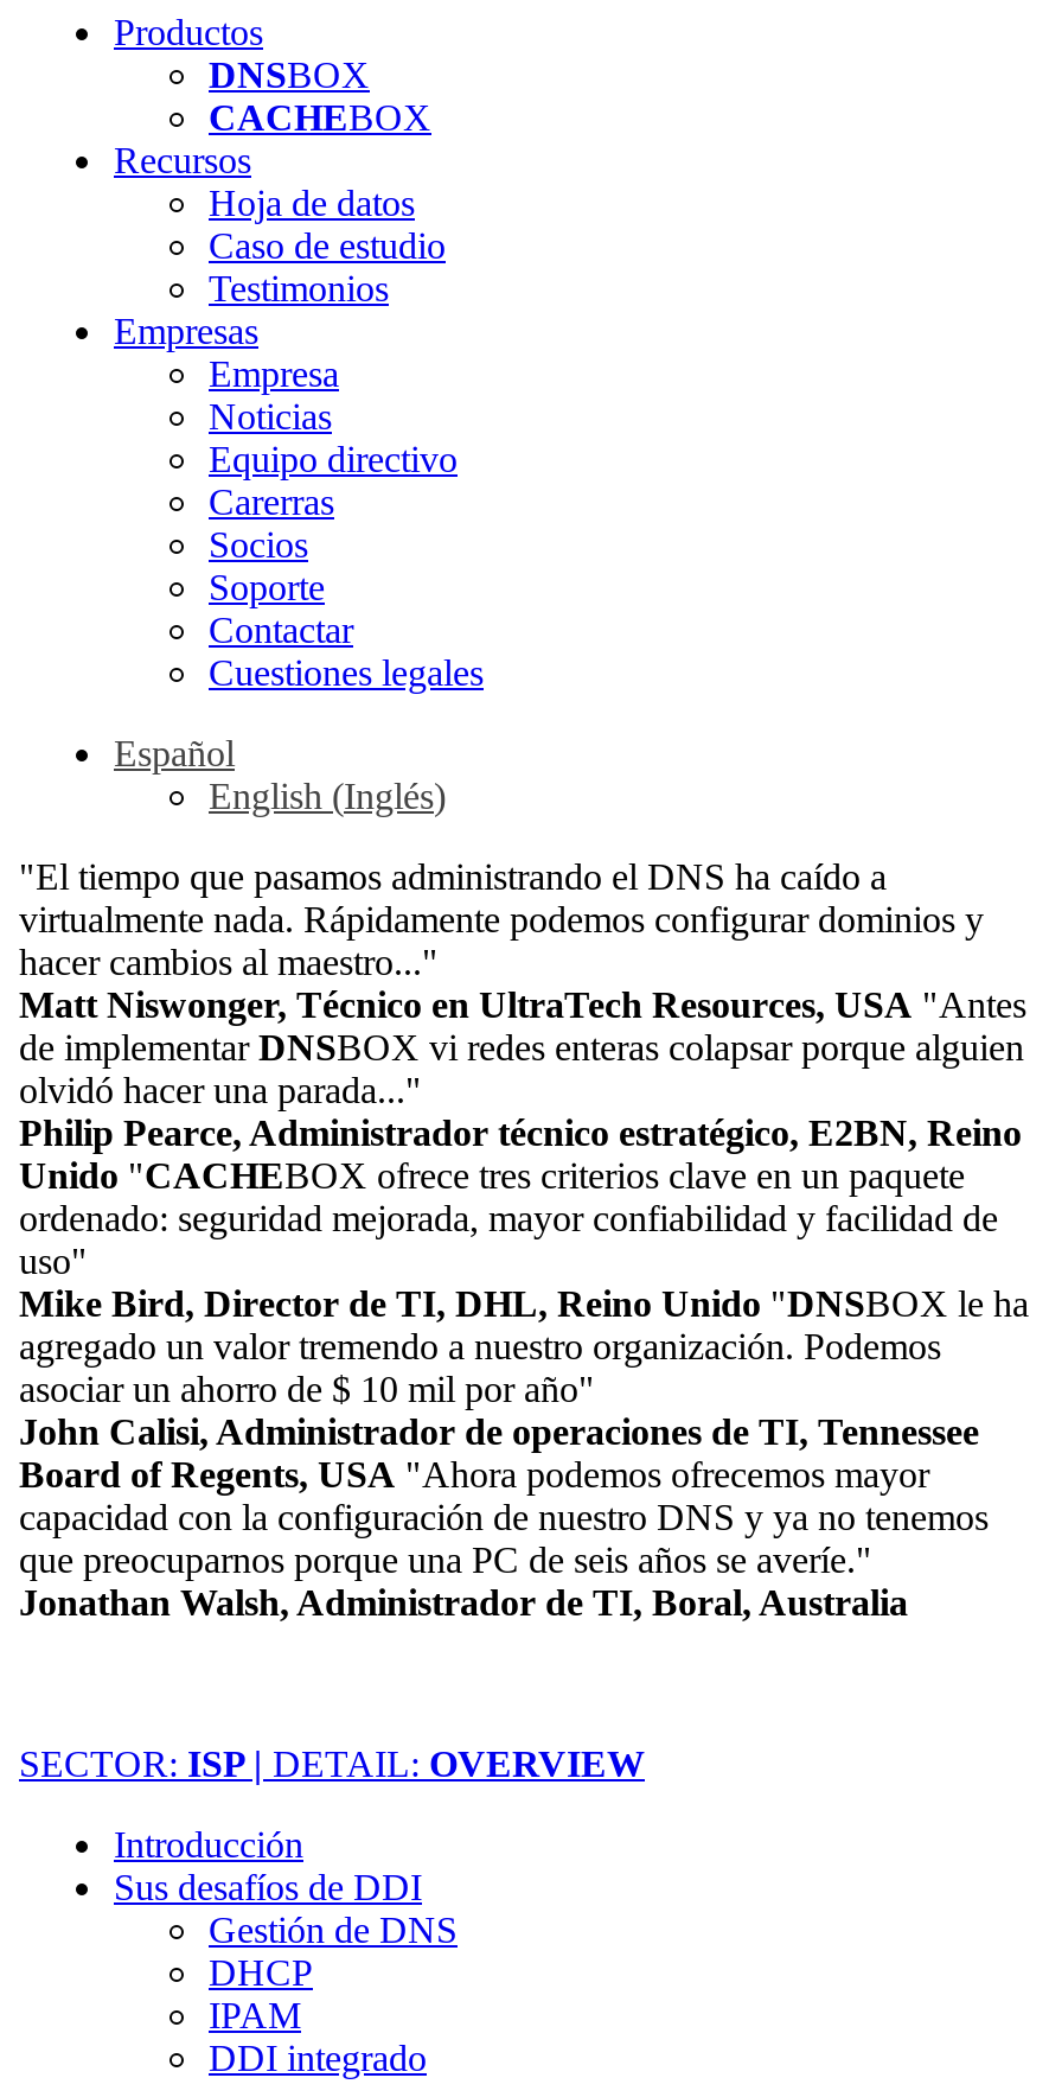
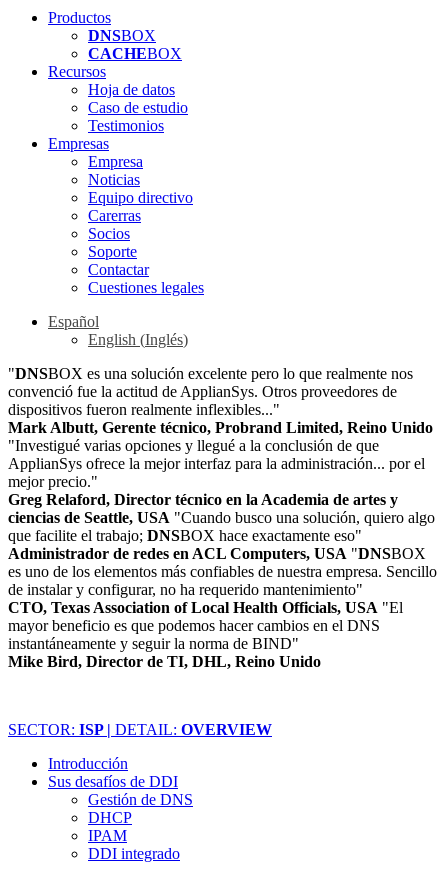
- "El tiempo que pasamos administrando el DNS ha caído a
- virtualmente nada. Rápidamente podemos configurar dominios y
- hacer cambios al maestro..."
- Matt Niswonger, Técnico en UltraTech Resources, USA "Antes
- de implementar DNSBOX vi redes enteras colapsar porque alguien
- olvidó hacer una parada..."
- Philip Pearce, Administrador técnico estratégico, E2BN, Reino
- Unido "CACHEBOX ofrece tres criterios clave en un paquete
- ordenado: seguridad mejorada, mayor confiabilidad y facilidad de
- uso"
- Mike Bird, Director de TI, DHL, Reino Unido "DNSBOX le ha
- agregado un valor tremendo a nuestro organización. Podemos
- asociar un ahorro de $ 10 mil por año"
- John Calisi, Administrador de operaciones de TI, Tennessee
- Board of Regents, USA "Ahora podemos ofrecemos mayor
- capacidad con la configuración de nuestro DNS y ya no tenemos
- que preocuparnos porque una PC de seis años se averíe."
- Jonathan Walsh, Administrador de TI, Boral, Australia
+ "DNSBOX es una solución excelente pero lo que realmente nos
+ convenció fue la actitud de ApplianSys. Otros proveedores de
+ dispositivos fueron realmente inflexibles..."
+ Mark Albutt, Gerente técnico, Probrand Limited, Reino Unido
+ "Investigué varias opciones y llegué a la conclusión de que
+ ApplianSys ofrece la mejor interfaz para la administración... por el
+ mejor precio."
+ Greg Relaford, Director técnico en la Academia de artes y
+ ciencias de Seattle, USA "Cuando busco una solución, quiero algo
+ que facilite el trabajo; DNSBOX hace exactamente eso"
+ Administrador de redes en ACL Computers, USA "DNSBOX
+ es uno de los elementos más confiables de nuestra empresa. Sencillo
+ de instalar y configurar, no ha requerido mantenimiento"
+ CTO, Texas Association of Local Health Officials, USA "El
+ mayor beneficio es que podemos hacer cambios en el DNS
+ instantáneamente y seguir la norma de BIND"
+ Mike Bird, Director de TI, DHL, Reino Unido
